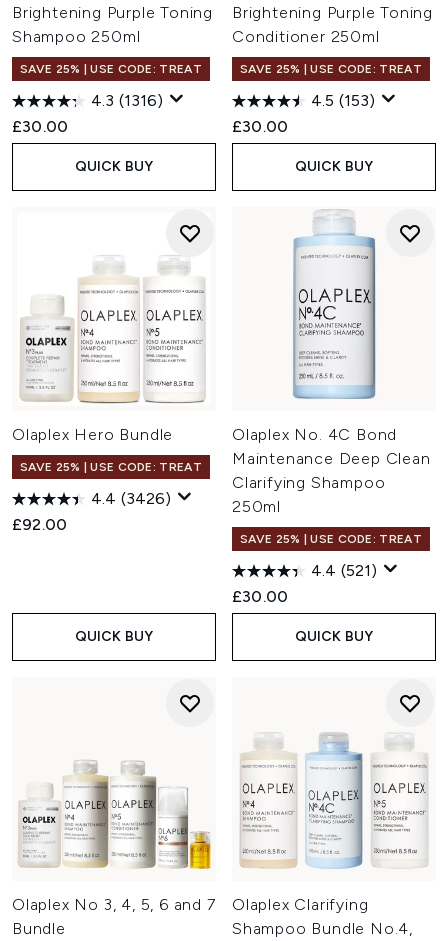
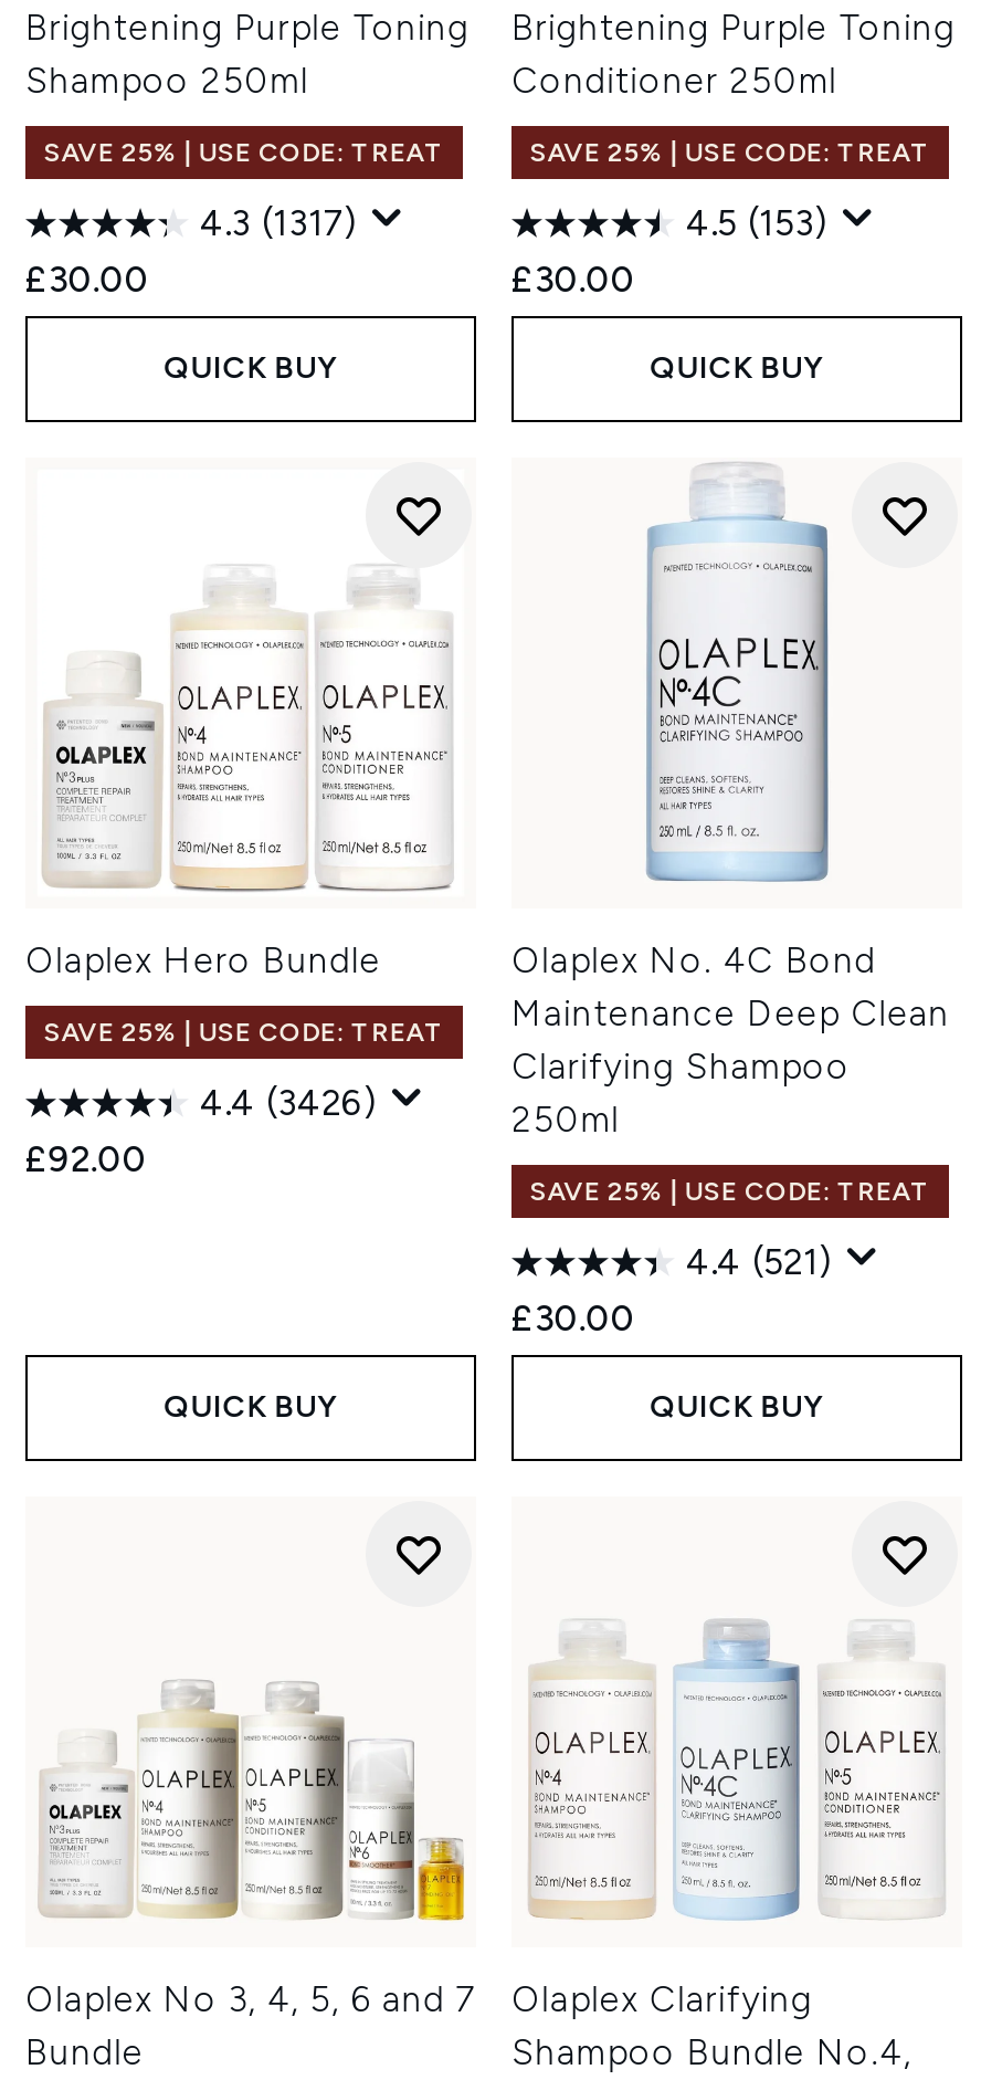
- 4.3 (1316)
+ 4.3 (1317)
